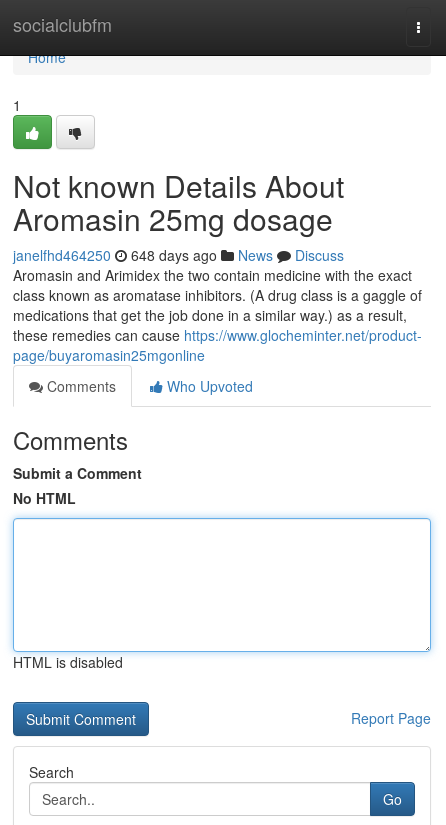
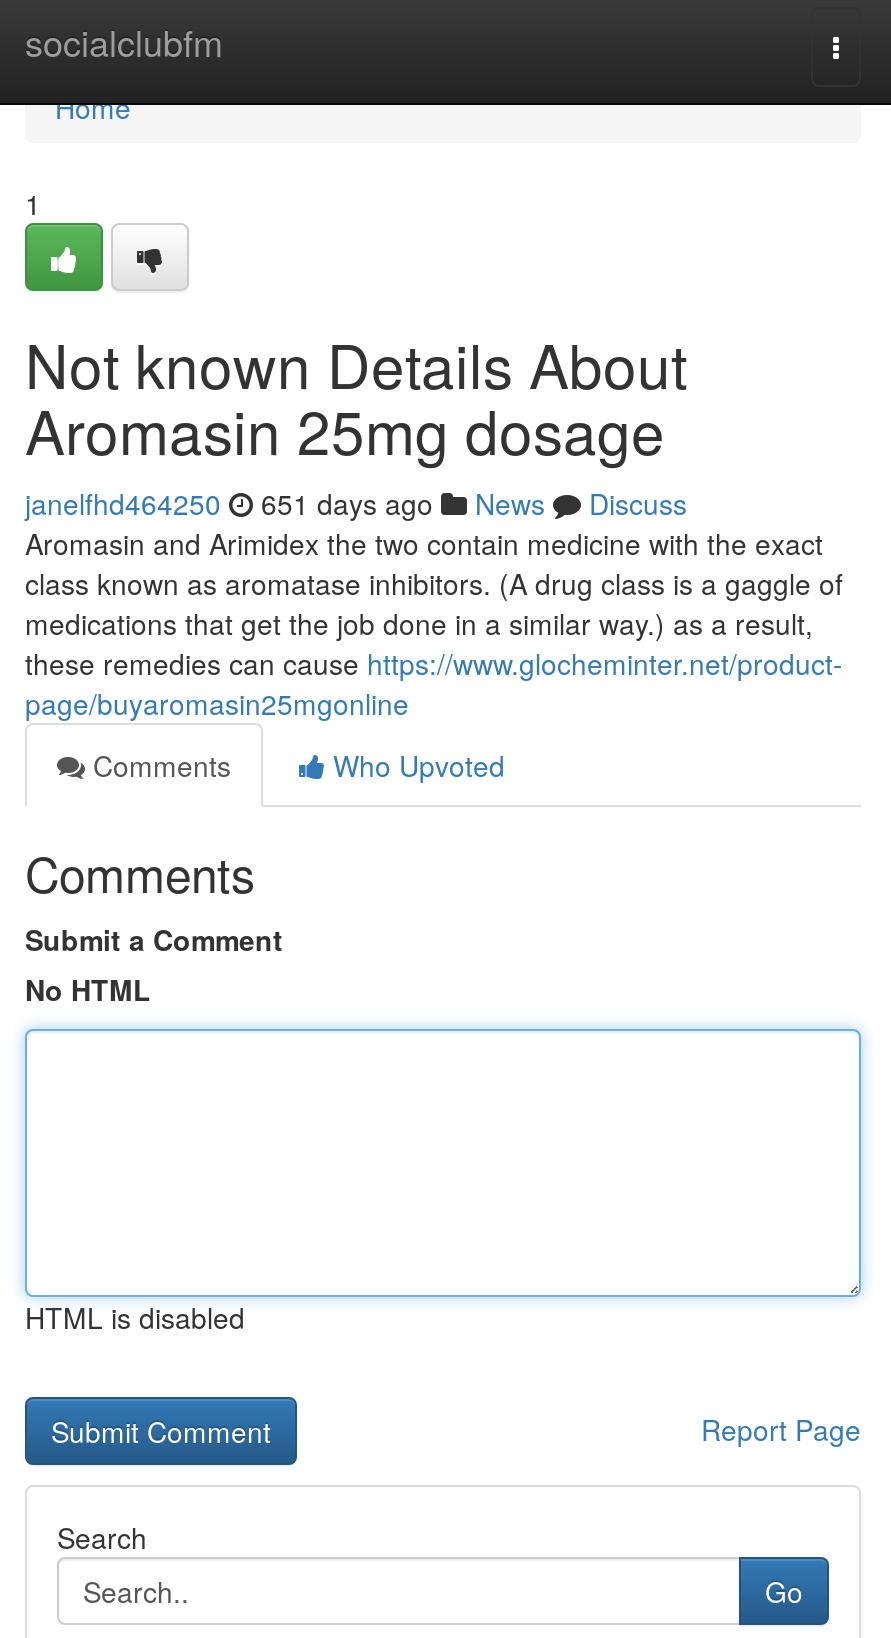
- janelfhd464250 648 days ago News Discuss
+ janelfhd464250 651 days ago News Discuss
